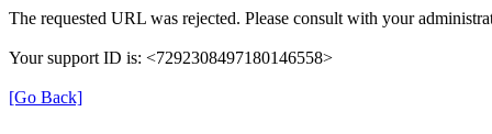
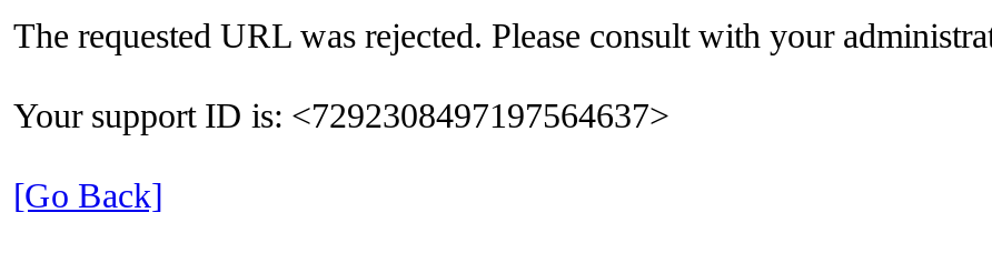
- Your support ID is: <7292308497180146558>
+ Your support ID is: <7292308497197564637>
